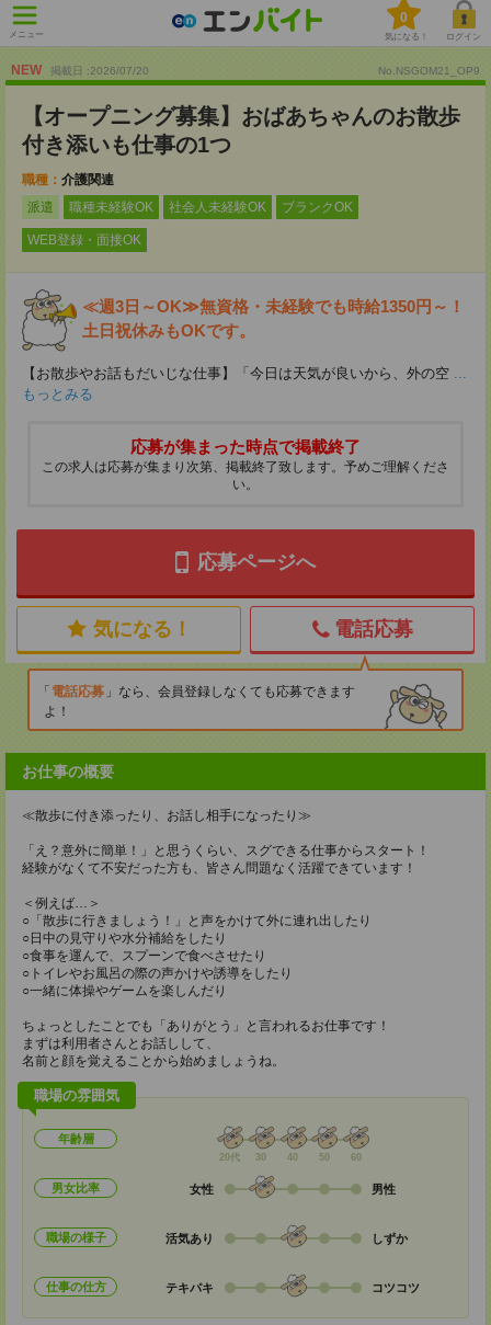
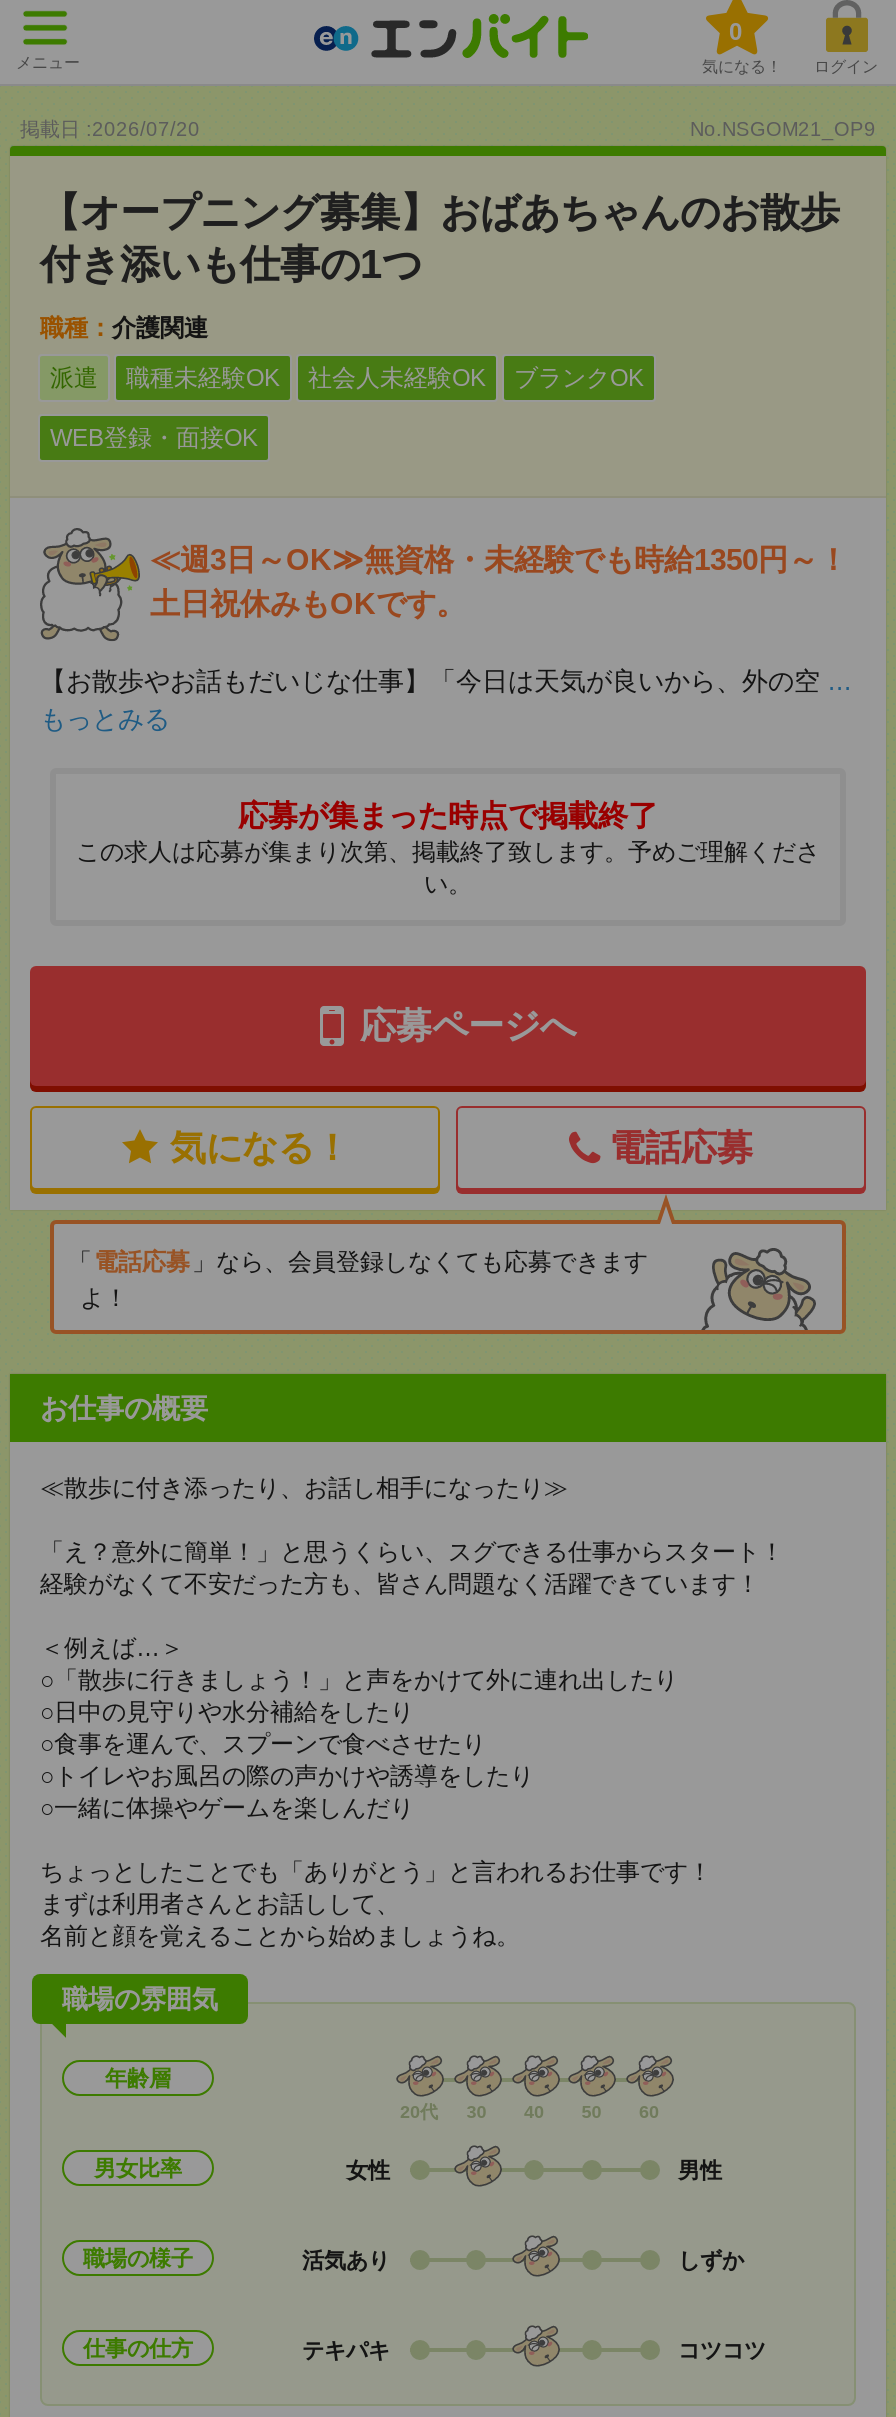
- NEW
